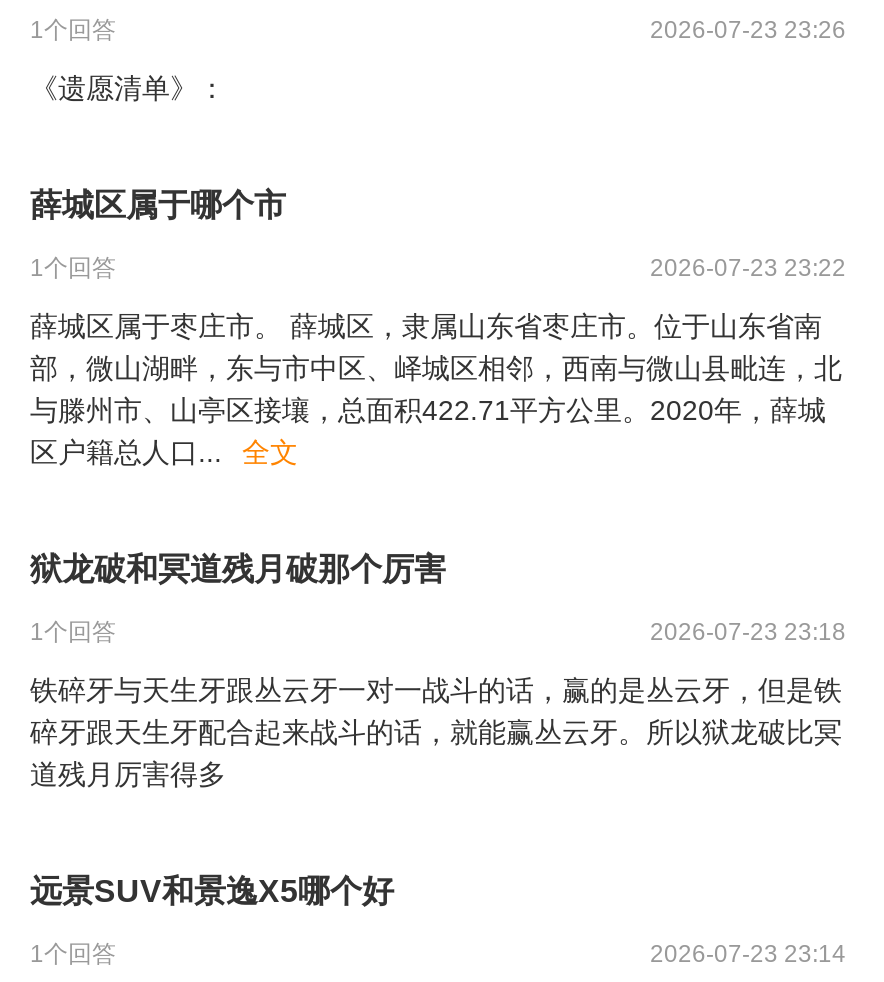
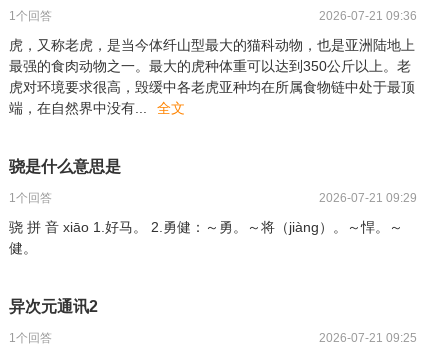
- 2026-07-23 23:26
- 《遗愿清单》：
- 薛城区属于哪个市
- 1个回答
- 2026-07-23 23:22
- 薛城区属于枣庄市。 薛城区，隶属山东省枣庄市。位于山东省南
- 部，微山湖畔，东与市中区、峄城区相邻，西南与微山县毗连，北
- 与滕州市、山亭区接壤，总面积422.71平方公里。2020年，薛城
- 区户籍总人口...
+ 2026-07-21 09:36
+ 虎，又称老虎，是当今体纤山型最大的猫科动物，也是亚洲陆地上
+ 最强的食肉动物之一。最大的虎种体重可以达到350公斤以上。老
+ 虎对环境要求很高，毁缓中各老虎亚种均在所属食物链中处于最顶
+ 端，在自然界中没有...

- 狱龙破和冥道残月破那个厉害
+ 骁是什么意思是

- 2026-07-23 23:18
+ 2026-07-21 09:29

- 铁碎牙与天生牙跟丛云牙一对一战斗的话，赢的是丛云牙，但是铁
- 碎牙跟天生牙配合起来战斗的话，就能赢丛云牙。所以狱龙破比冥
- 道残月厉害得多
+ 骁 拼 音 xiāo 1.好马。 2.勇健：～勇。～将（jiàng）。～悍。～
+ 健。

- 远景SUV和景逸X5哪个好
+ 异次元通讯2

- 2026-07-23 23:14
+ 2026-07-21 09:25
